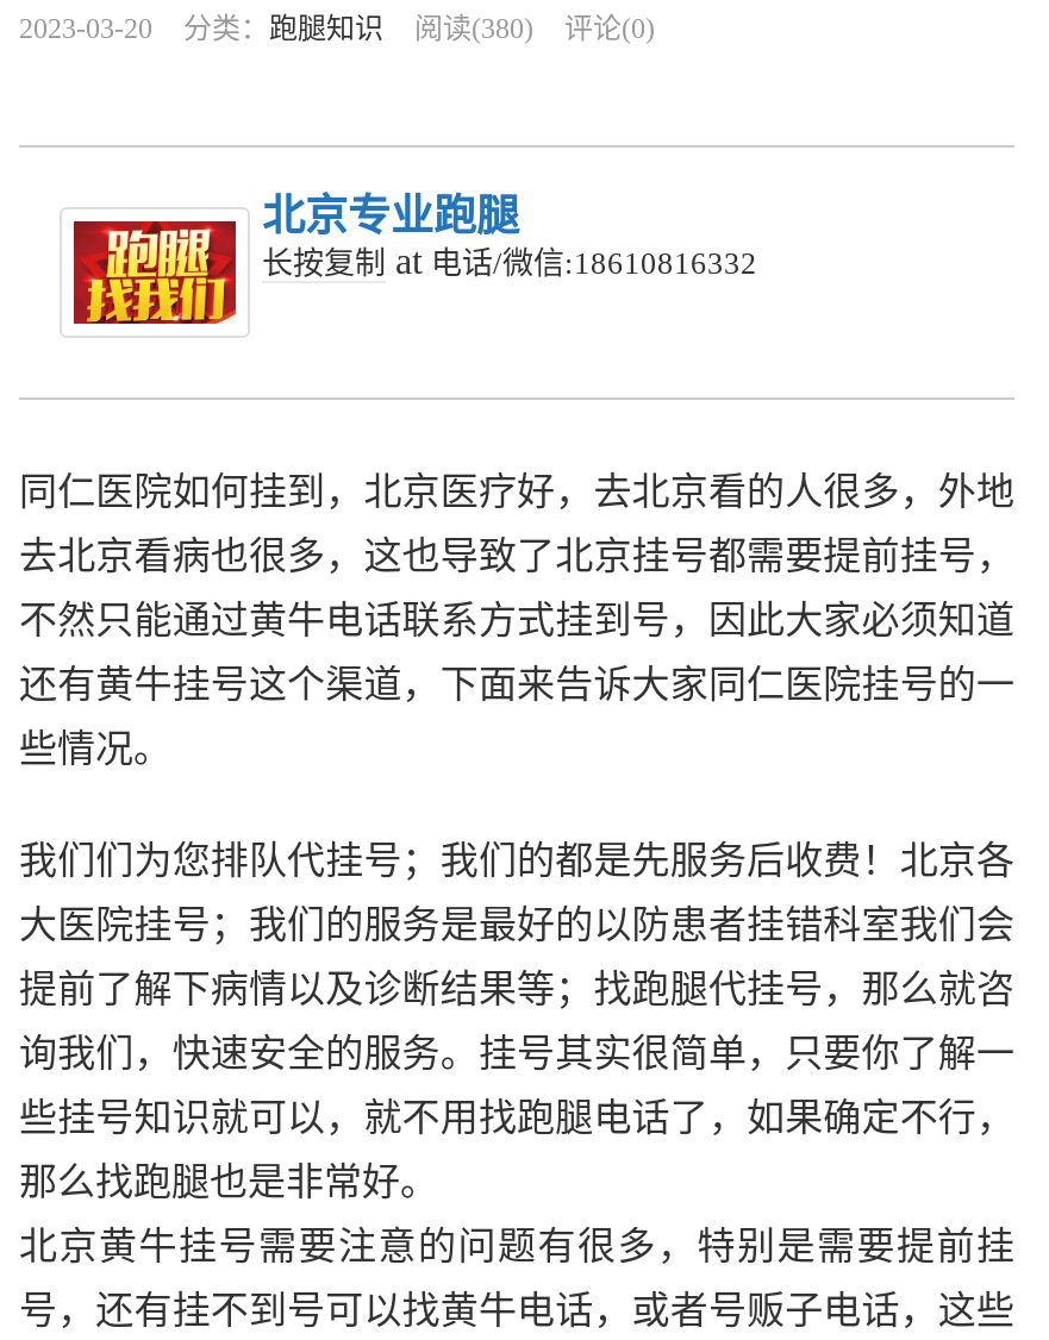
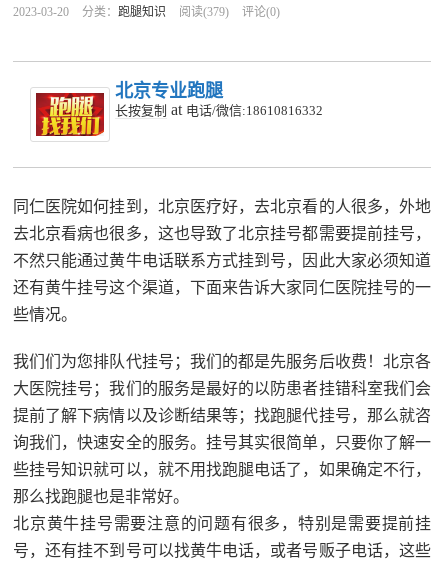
- 2023-03-20 分类：跑腿知识 阅读(380) 评论(0)
+ 2023-03-20 分类：跑腿知识 阅读(379) 评论(0)
